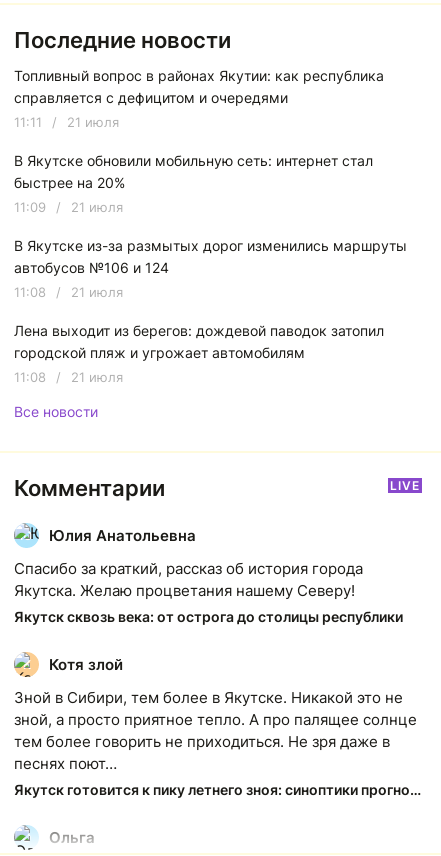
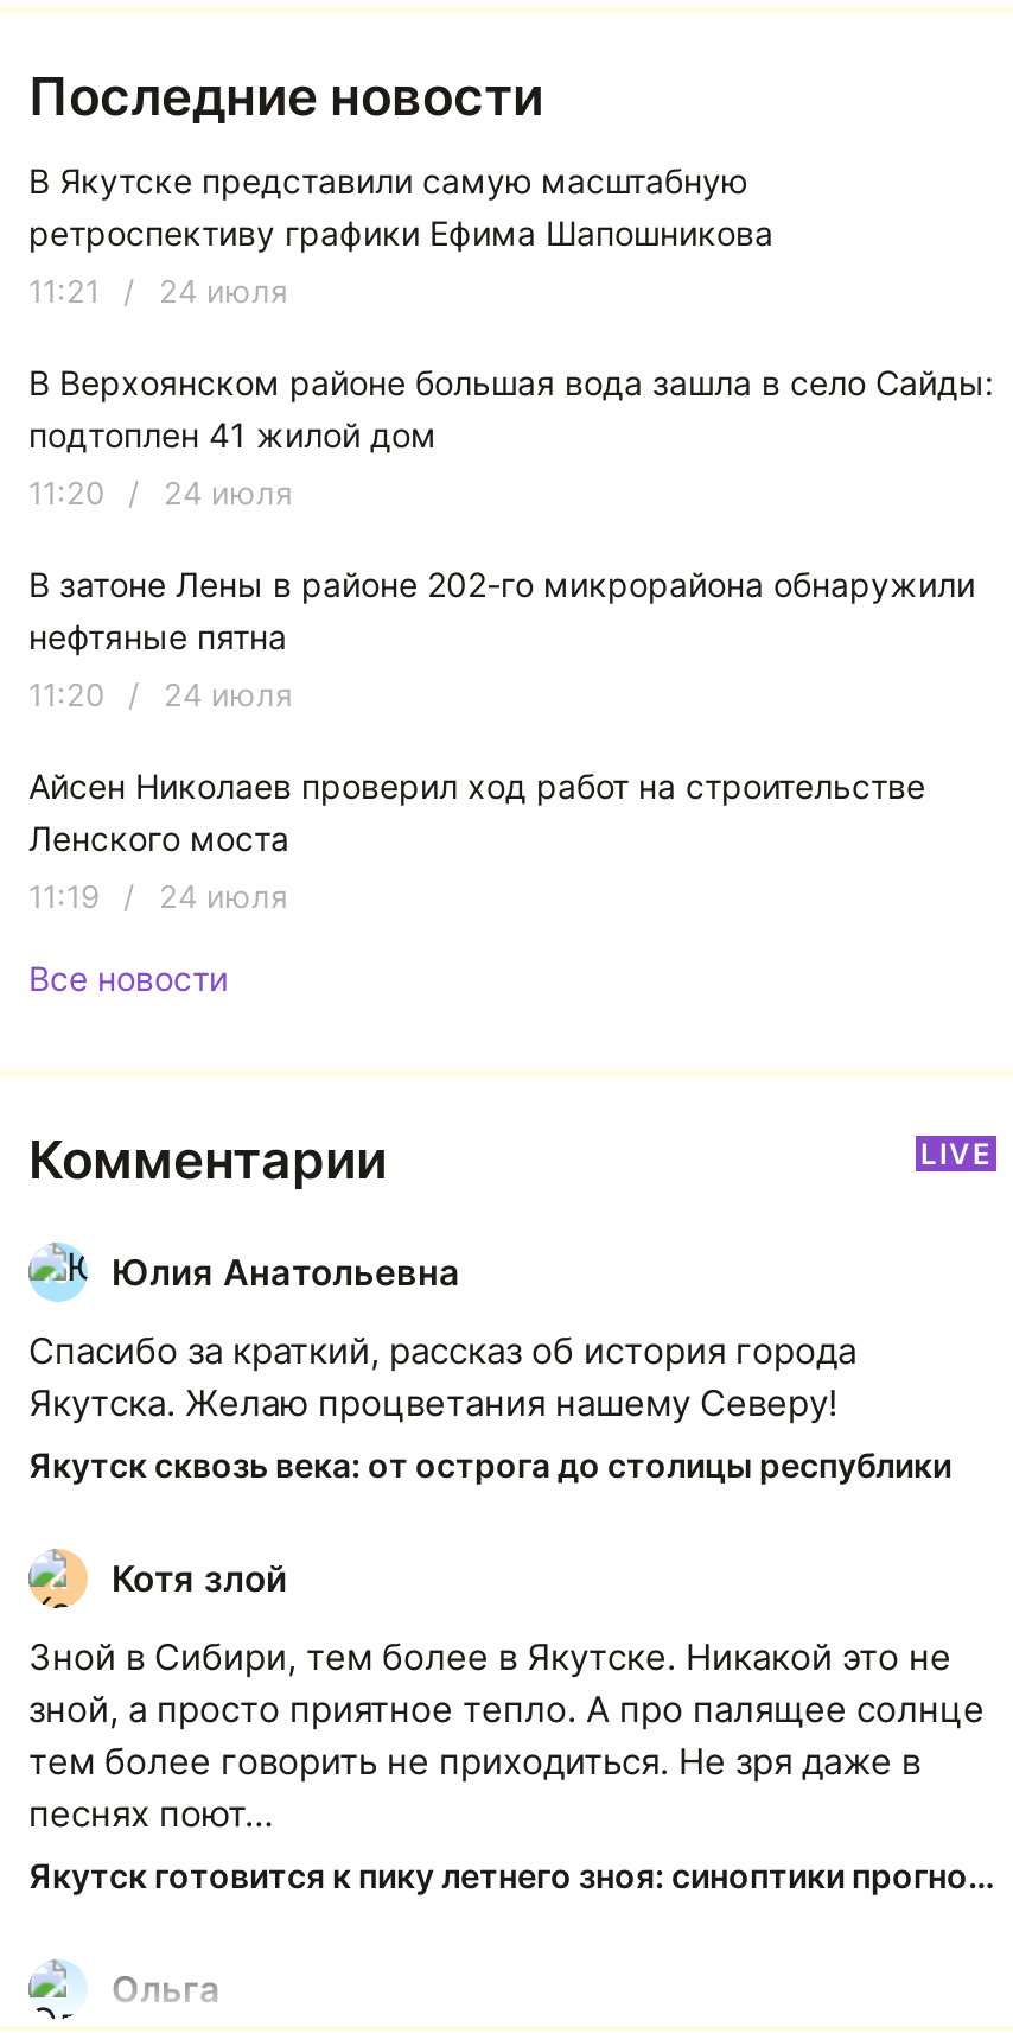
- Топливный вопрос в районах Якутии: как республика
- справляется с дефицитом и очередями
+ В Якутске представили самую масштабную
+ ретроспективу графики Ефима Шапошникова

- 11:11 / 21 июля
+ 11:21 / 24 июля

- В Якутске обновили мобильную сеть: интернет стал
- быстрее на 20%
+ В Верхоянском районе большая вода зашла в село Сайды:
+ подтоплен 41 жилой дом

- 11:09 / 21 июля
+ 11:20 / 24 июля

- В Якутске из-за размытых дорог изменились маршруты
- автобусов №106 и 124
+ В затоне Лены в районе 202-го микрорайона обнаружили
+ нефтяные пятна

- 11:08 / 21 июля
+ 11:20 / 24 июля

- Лена выходит из берегов: дождевой паводок затопил
- городской пляж и угрожает автомобилям
+ Айсен Николаев проверил ход работ на строительстве
+ Ленского моста

- 11:08 / 21 июля
+ 11:19 / 24 июля
